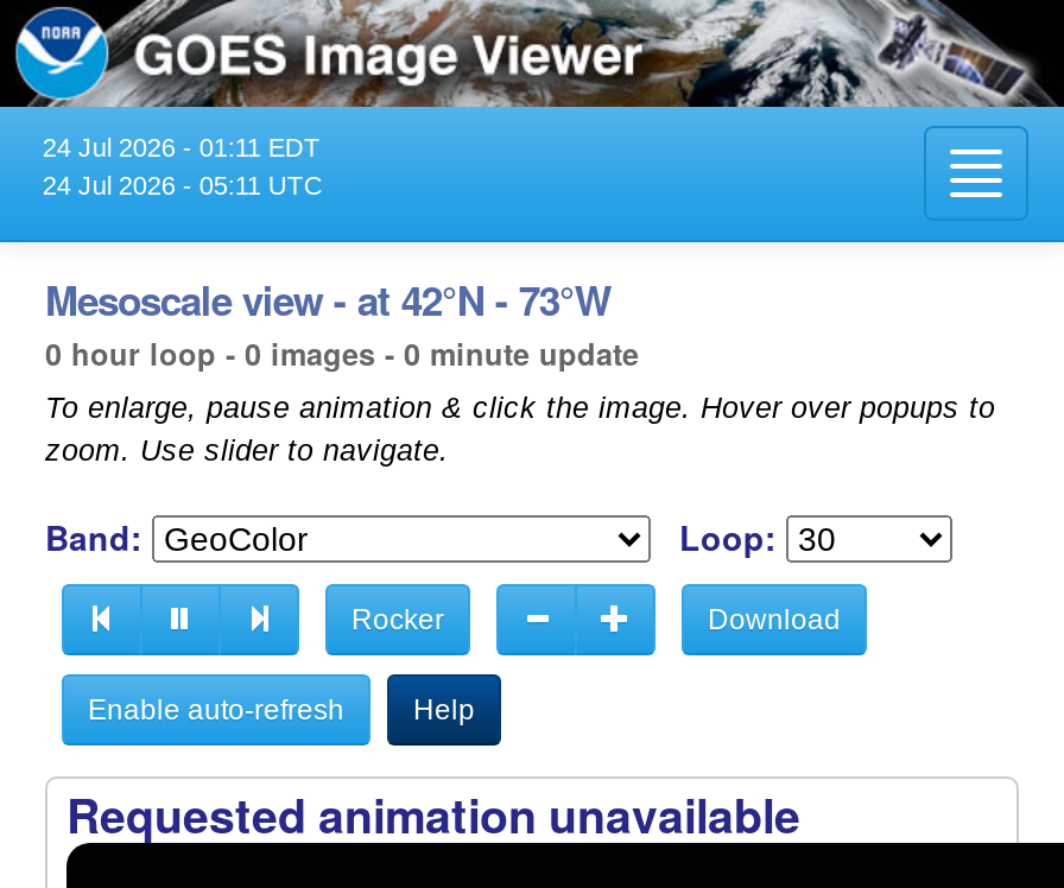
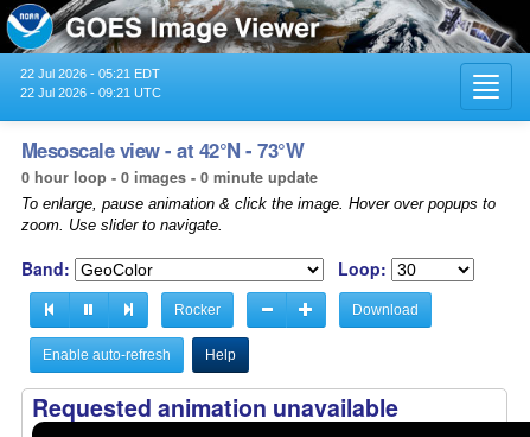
- 24 Jul 2026 - 01:11 EDT
+ 22 Jul 2026 - 05:21 EDT

- 24 Jul 2026 - 05:11 UTC
+ 22 Jul 2026 - 09:21 UTC
